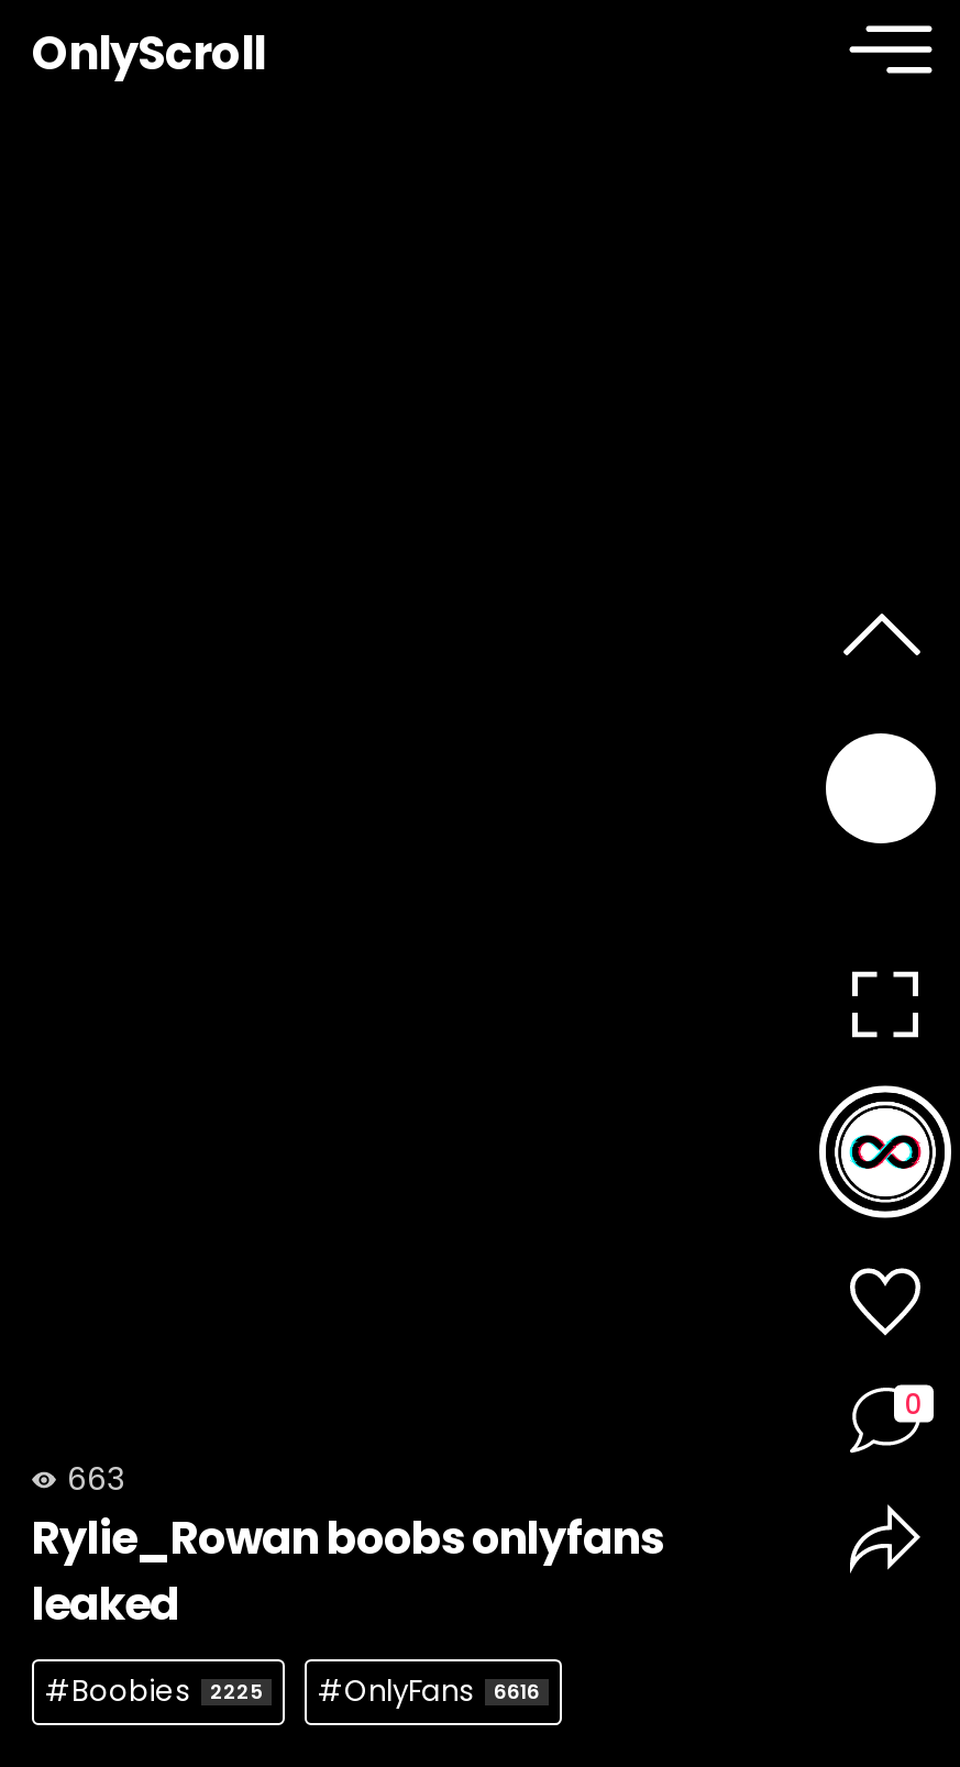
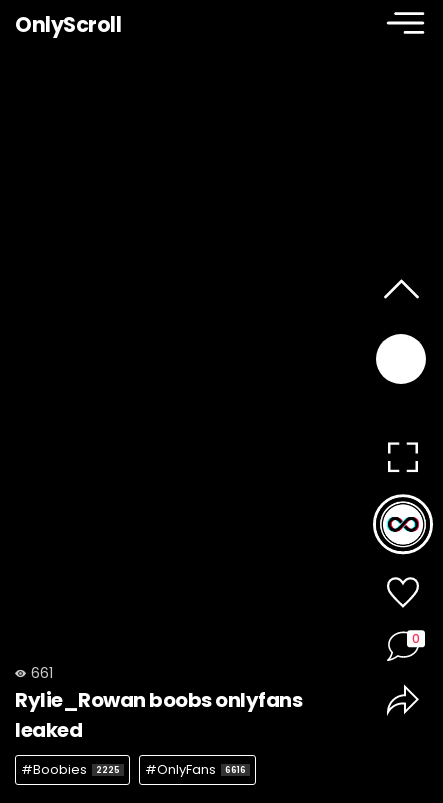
- 663
+ 661
